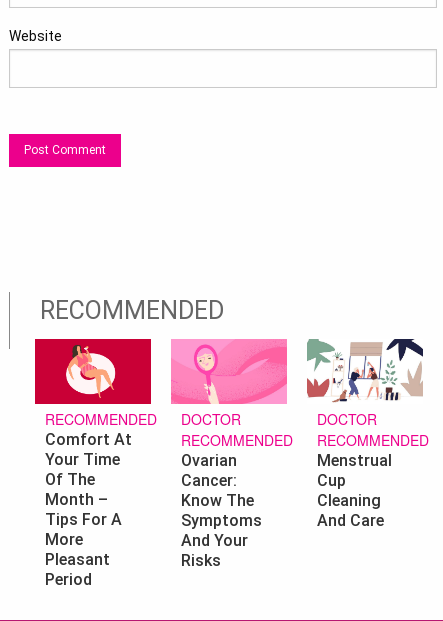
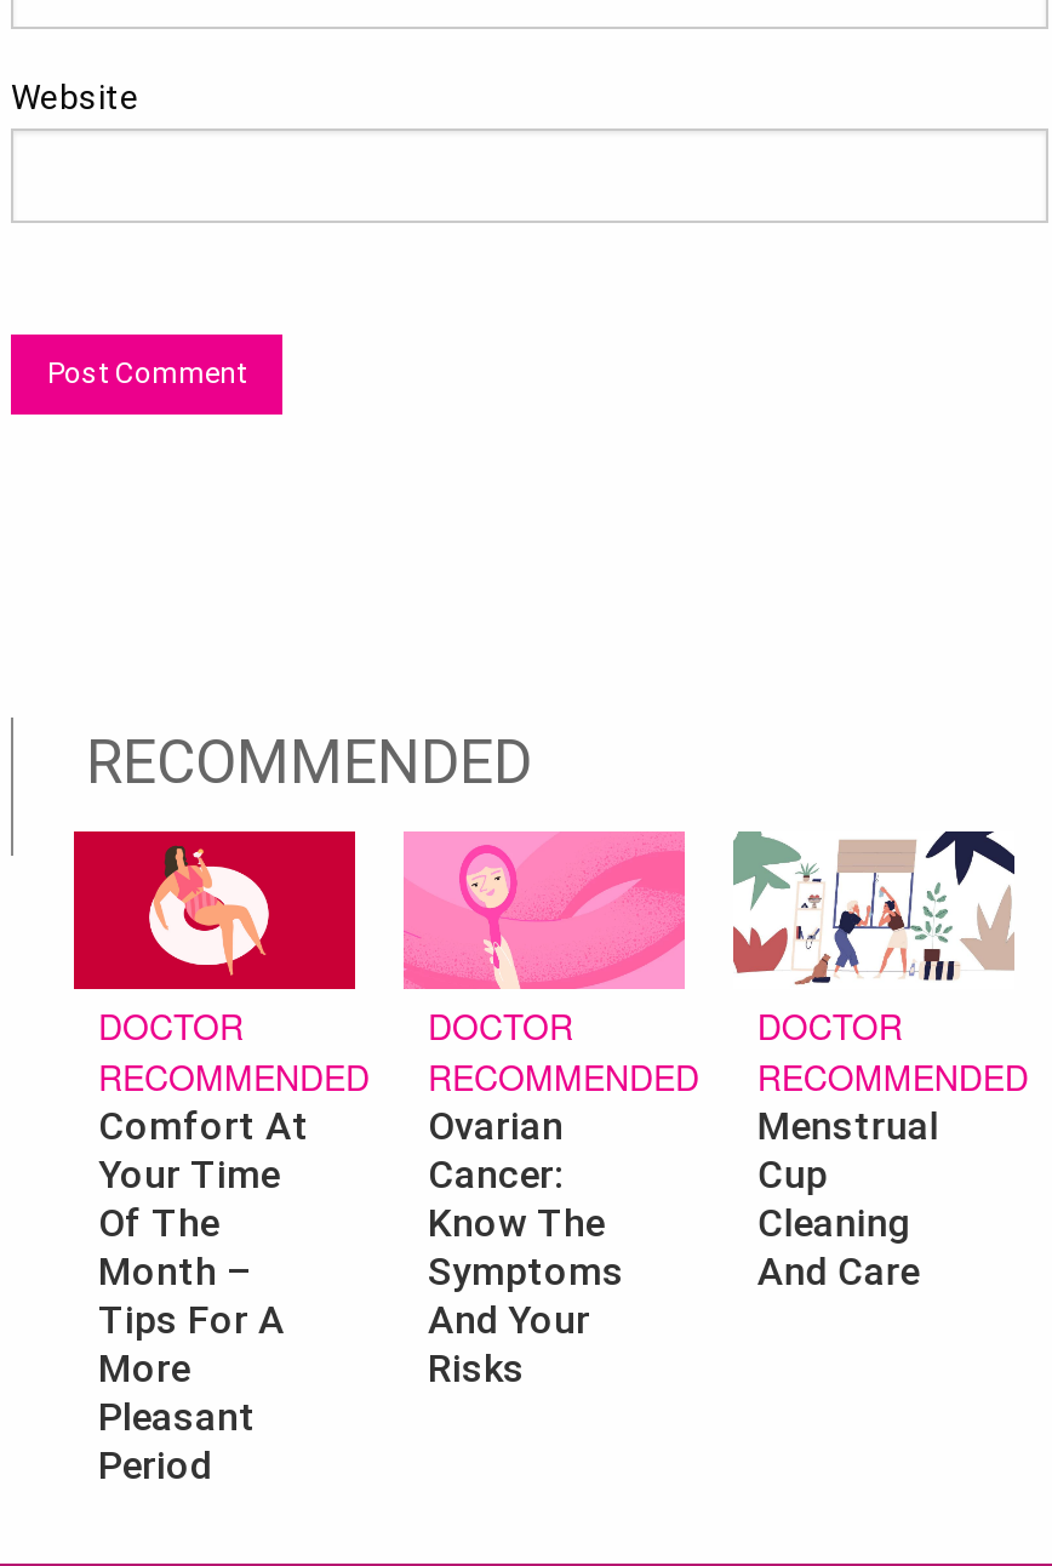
+ DOCTOR
